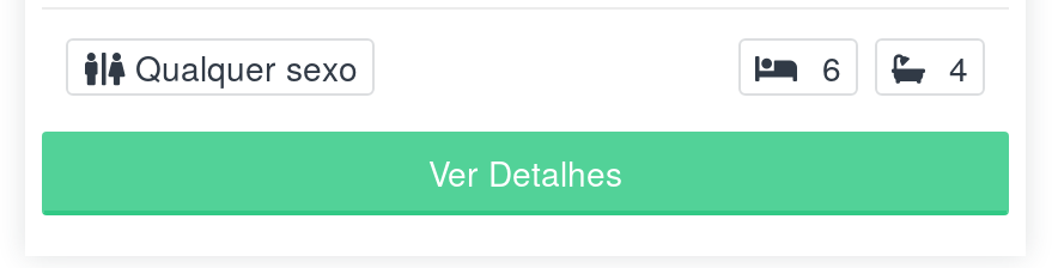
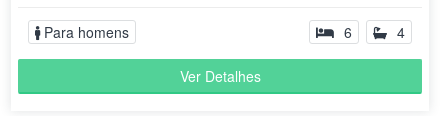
- Qualquer sexo
+ Para homens
